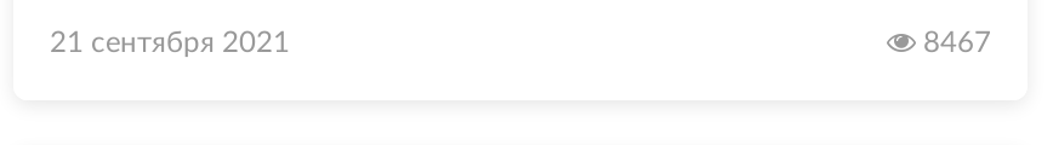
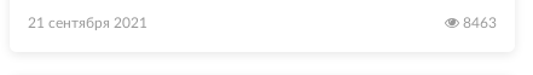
- 8467
+ 8463
